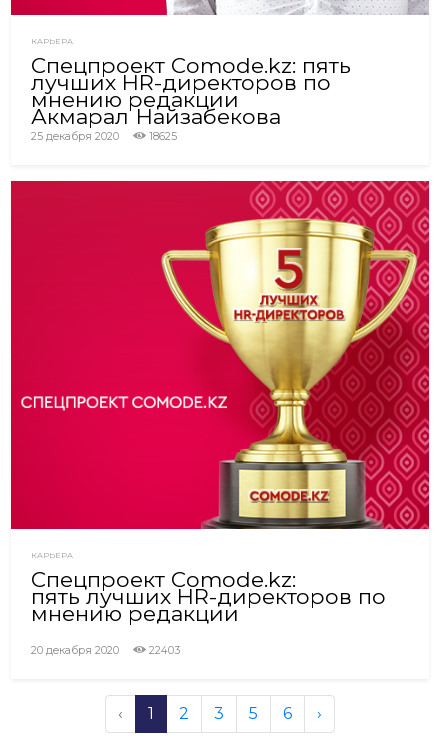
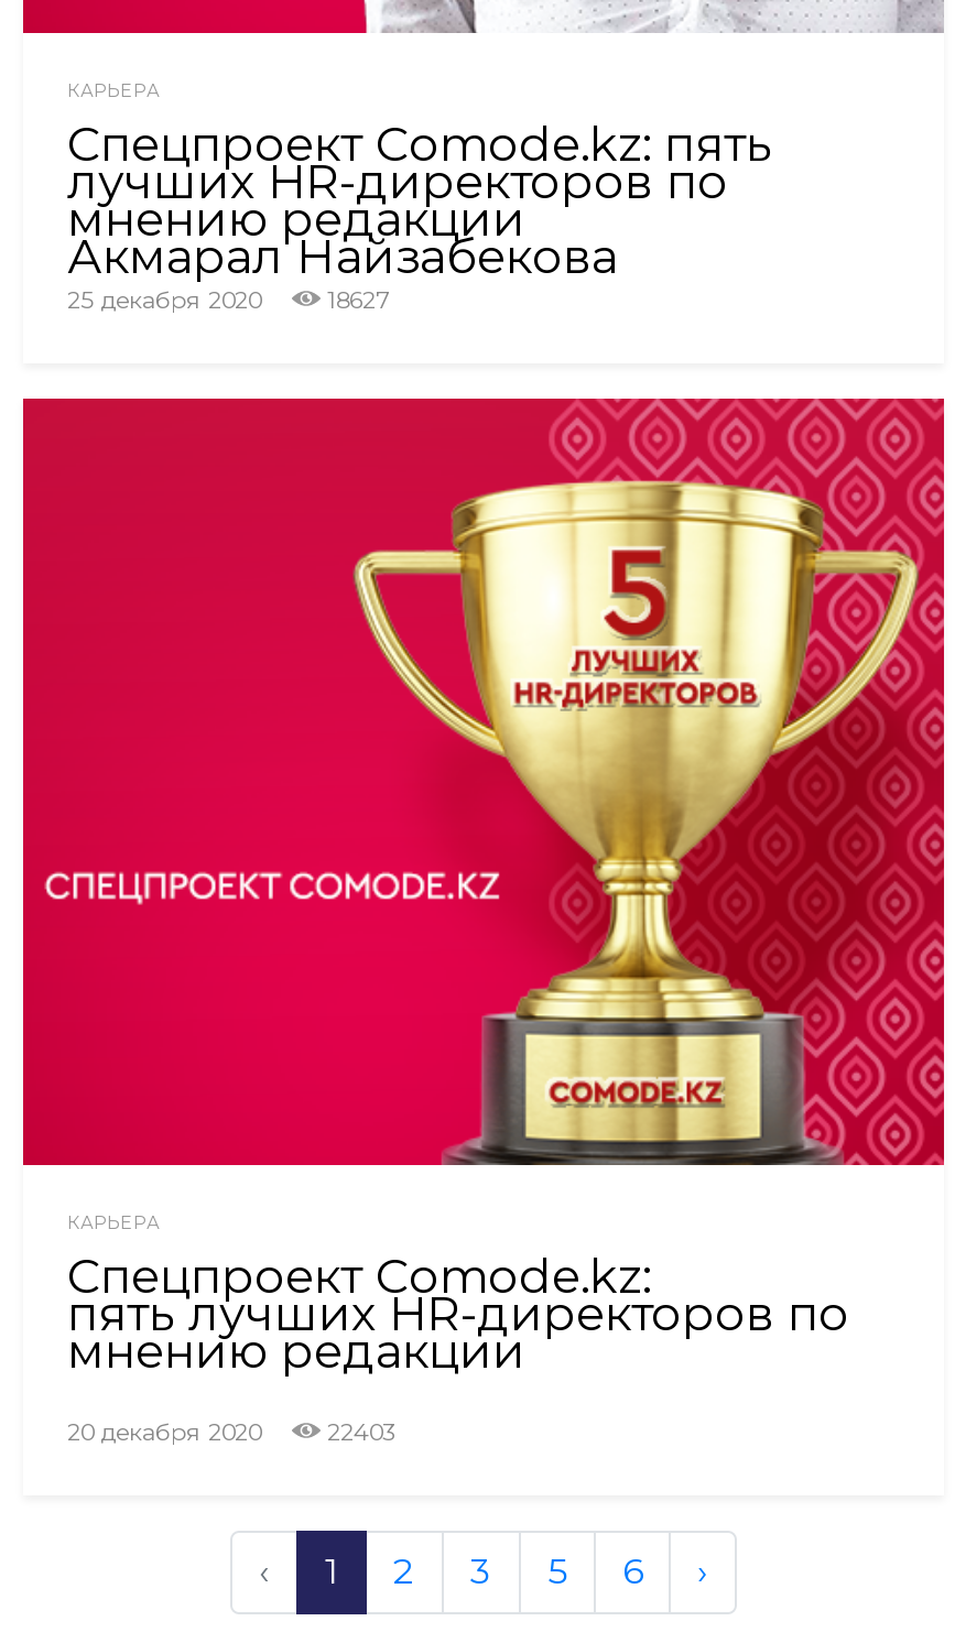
- 18625
+ 18627
